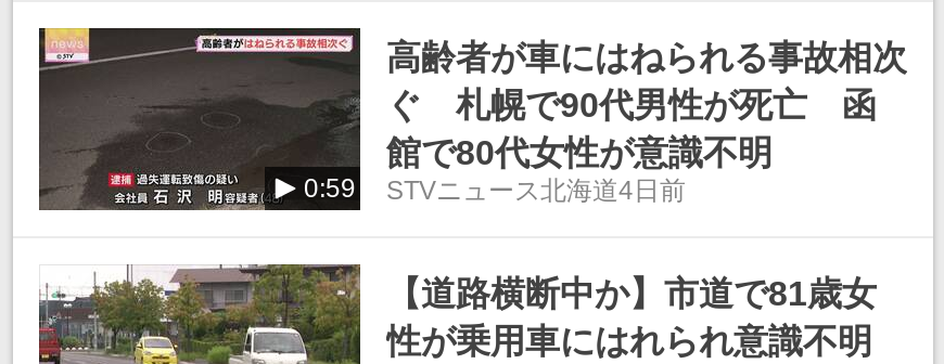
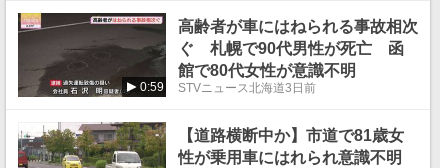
- STVニュース北海道4日前
+ STVニュース北海道3日前
